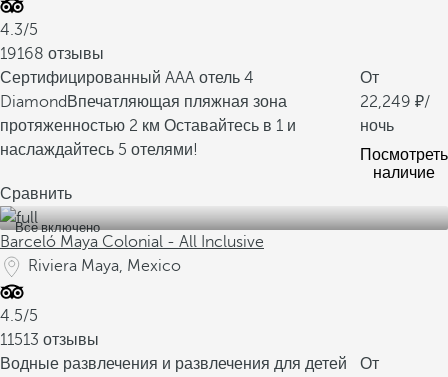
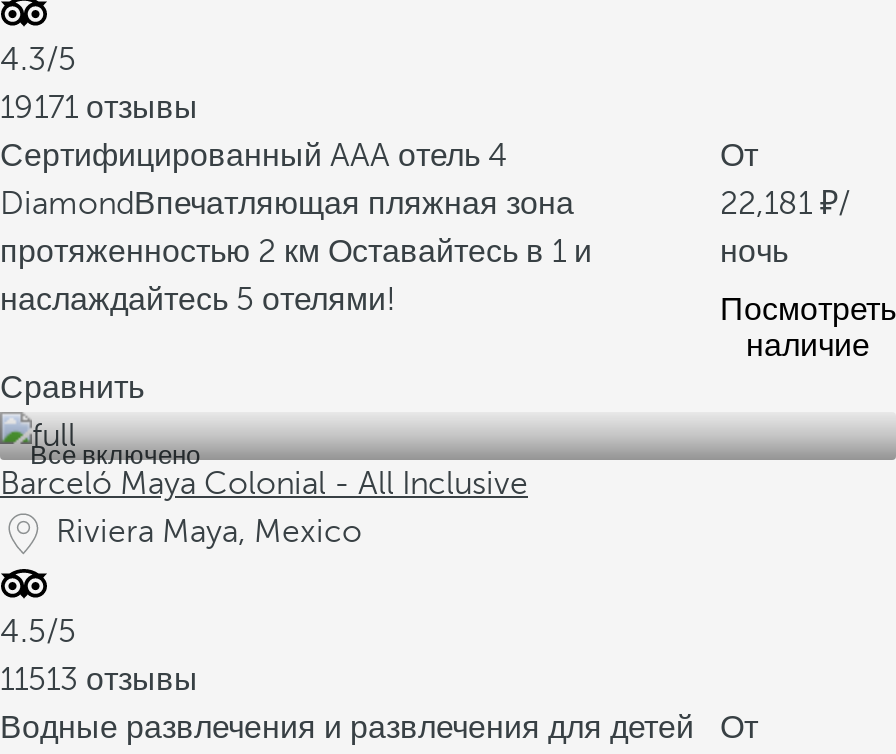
- 19168 отзывы
+ 19171 отзывы

- 22,249
+ 22,181
